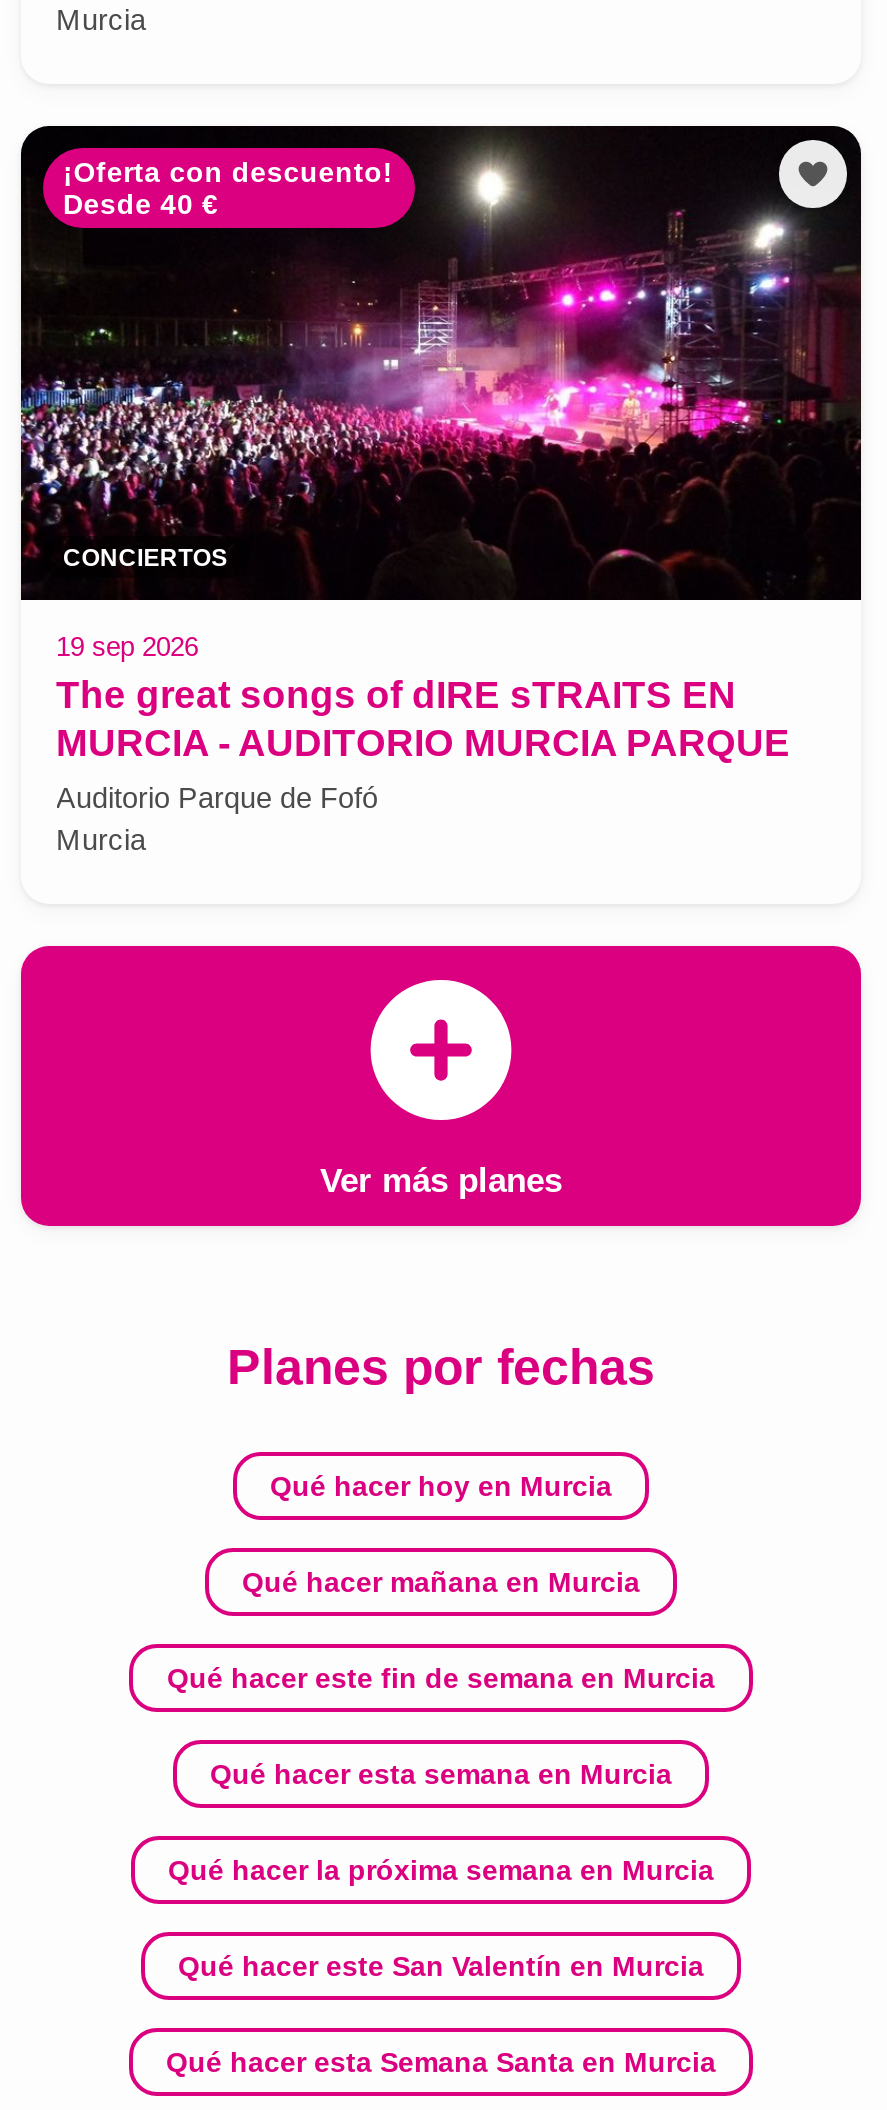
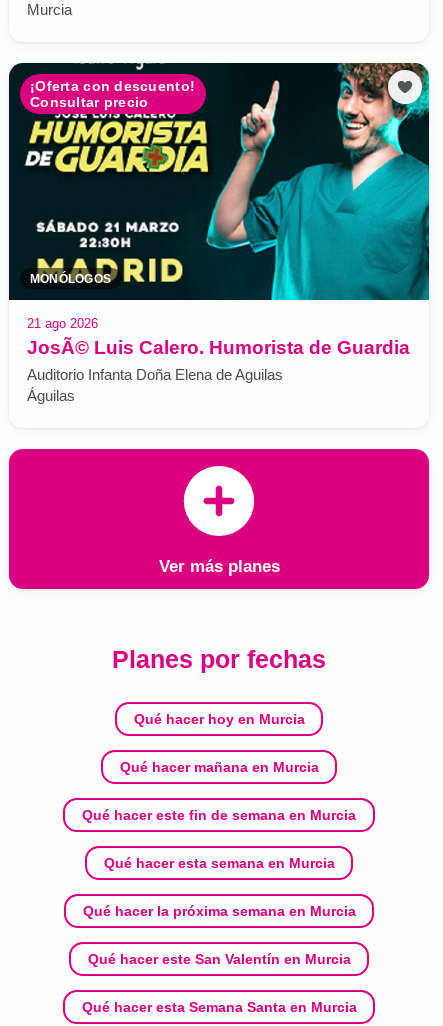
- [image]
- Desde 40 €
+ [image]
+ Consultar precio

- CONCIERTOS
+ MONÓLOGOS

- 19 sep 2026
- The great songs of dIRE sTRAITS EN
- MURCIA - AUDITORIO MURCIA PARQUE
- Auditorio Parque de Fofó
- Murcia
+ 21 ago 2026
+ JosÃ© Luis Calero. Humorista de Guardia
+ Auditorio Infanta Doña Elena de Aguilas
+ Águilas
